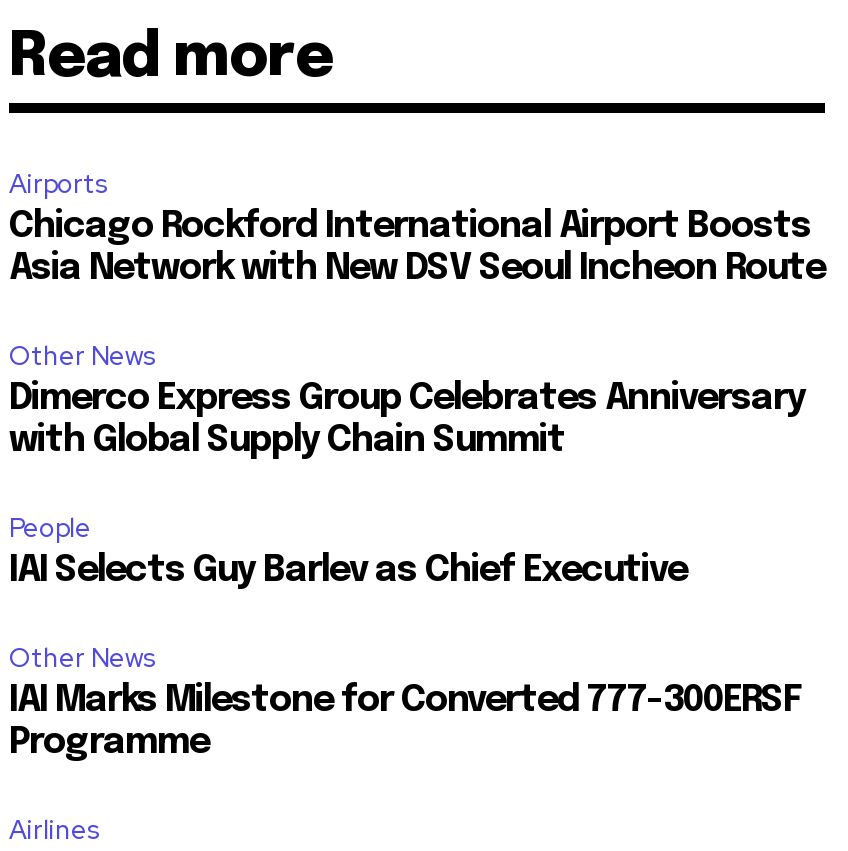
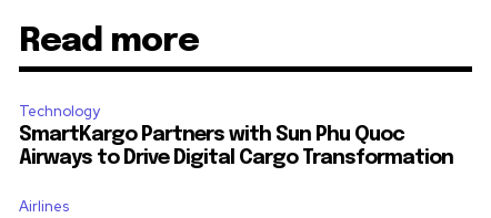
- Airports
- Chicago Rockford International Airport Boosts
- Asia Network with New DSV Seoul Incheon Route
- Other News
- Dimerco Express Group Celebrates Anniversary
- with Global Supply Chain Summit
- People
- IAI Selects Guy Barlev as Chief Executive
- Other News
- IAI Marks Milestone for Converted 777-300ERSF
- Programme
+ Technology
+ SmartKargo Partners with Sun Phu Quoc
+ Airways to Drive Digital Cargo Transformation
